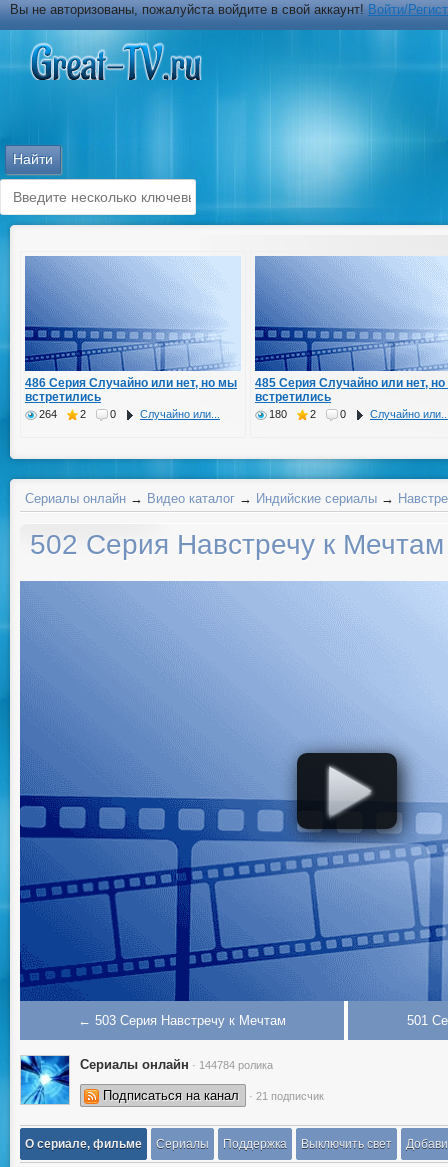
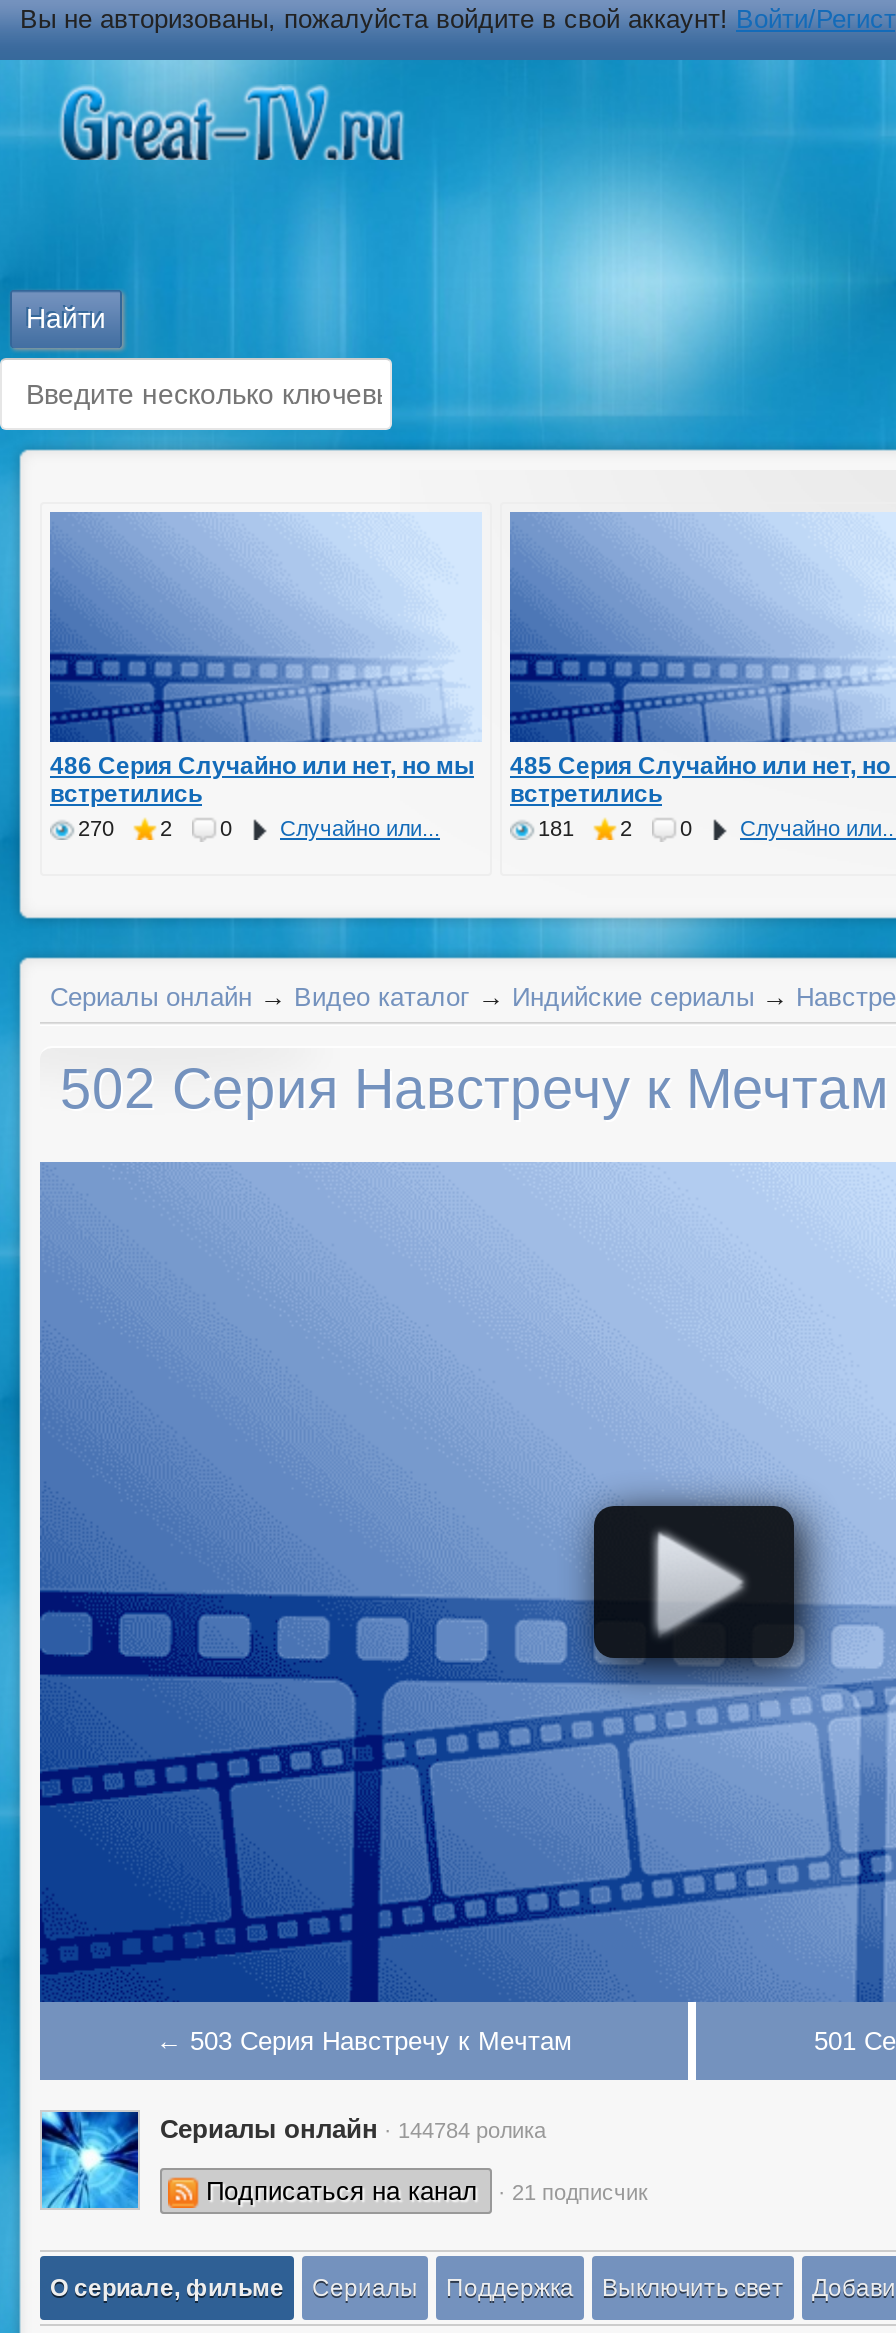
- 264 2 0 Случайно или...
+ 270 2 0 Случайно или...

- 180
+ 181
